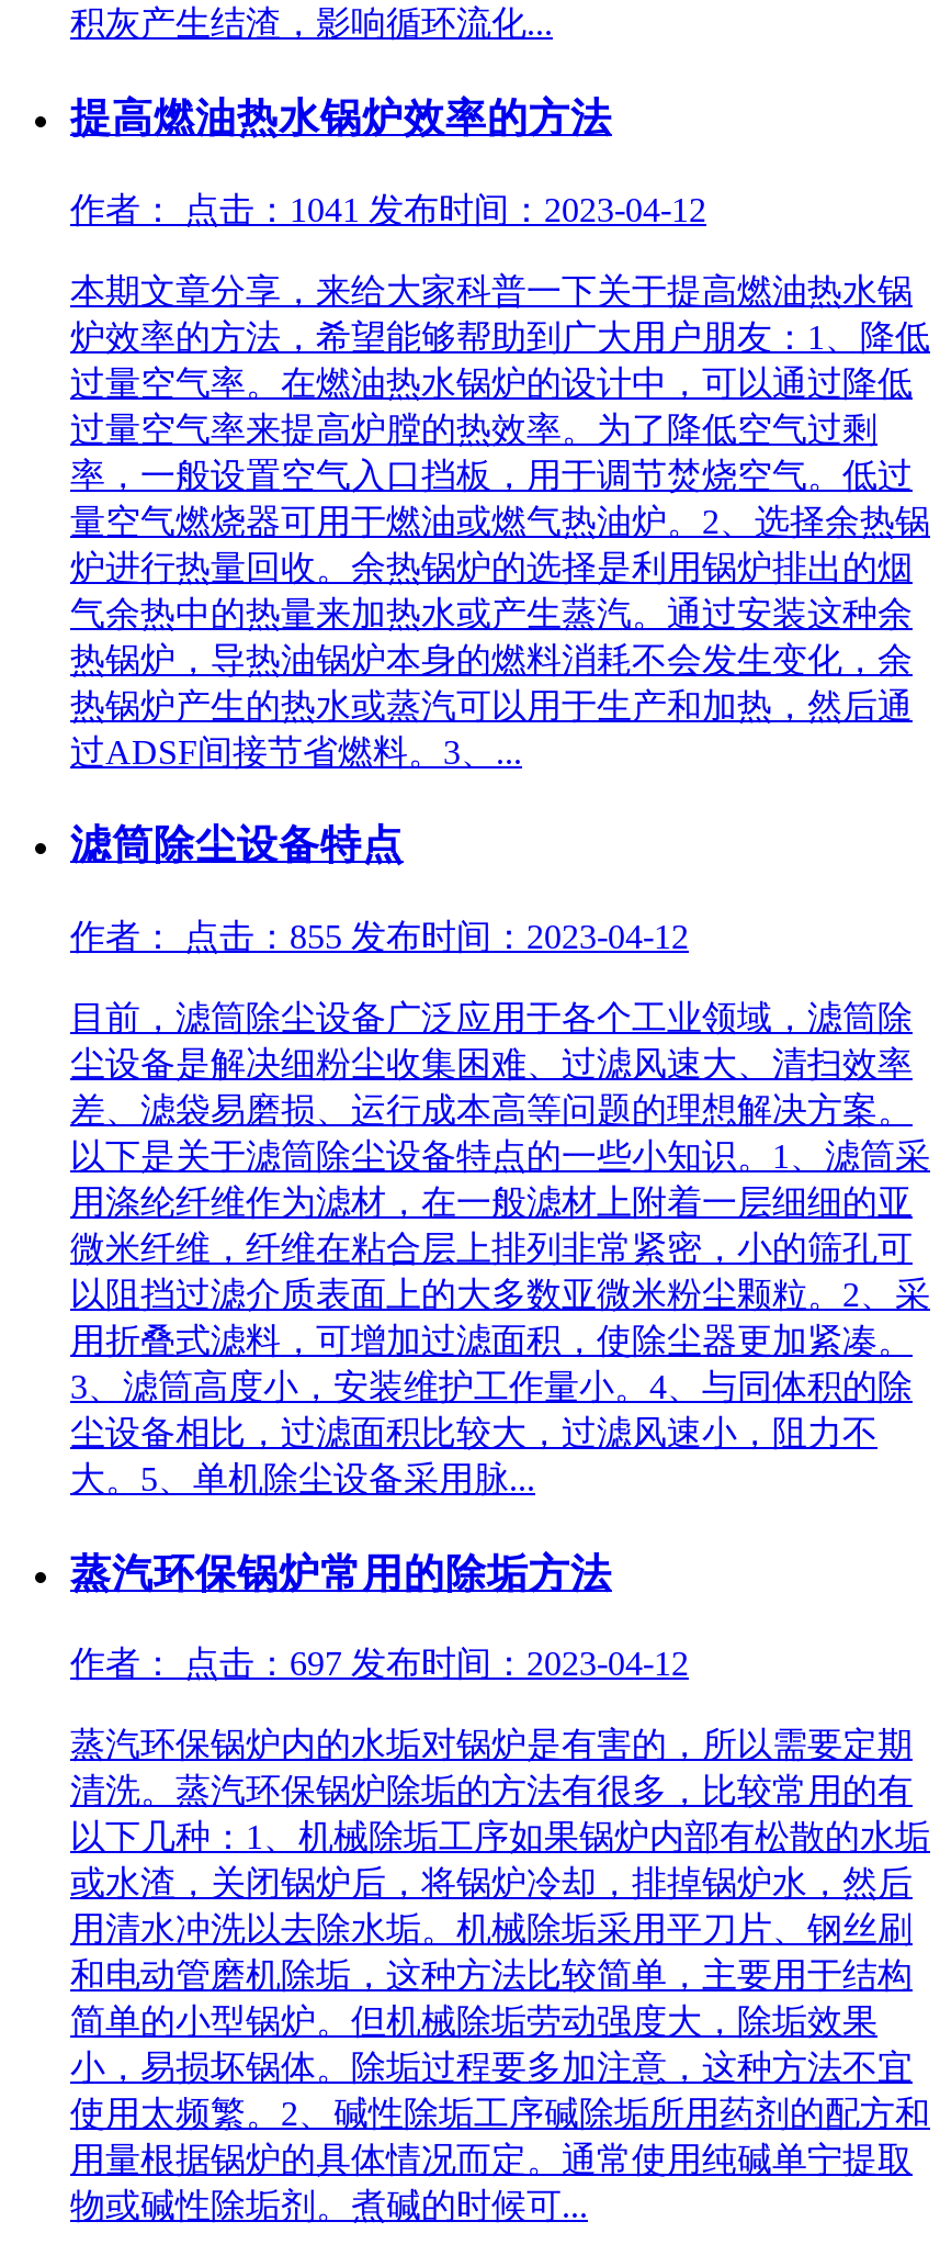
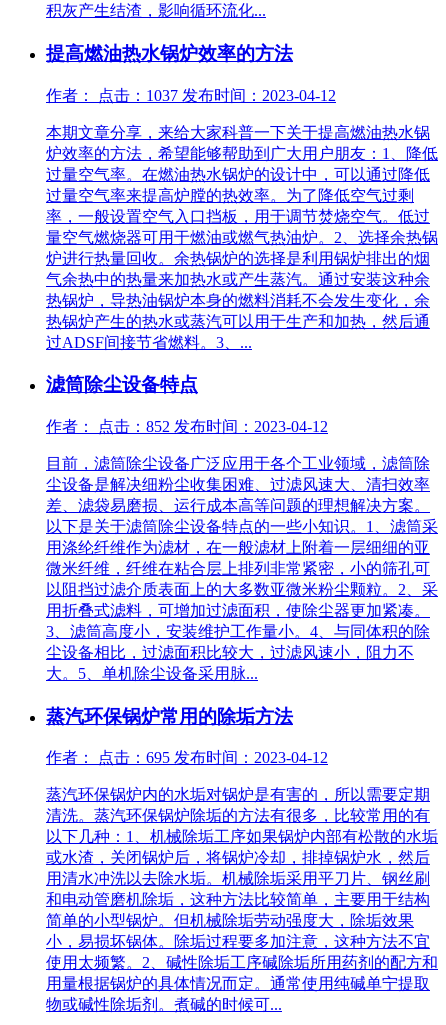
- 作者： 点击：1041 发布时间：2023-04-12
+ 作者： 点击：1037 发布时间：2023-04-12

- 作者： 点击：855 发布时间：2023-04-12
+ 作者： 点击：852 发布时间：2023-04-12

- 作者： 点击：697 发布时间：2023-04-12
+ 作者： 点击：695 发布时间：2023-04-12
